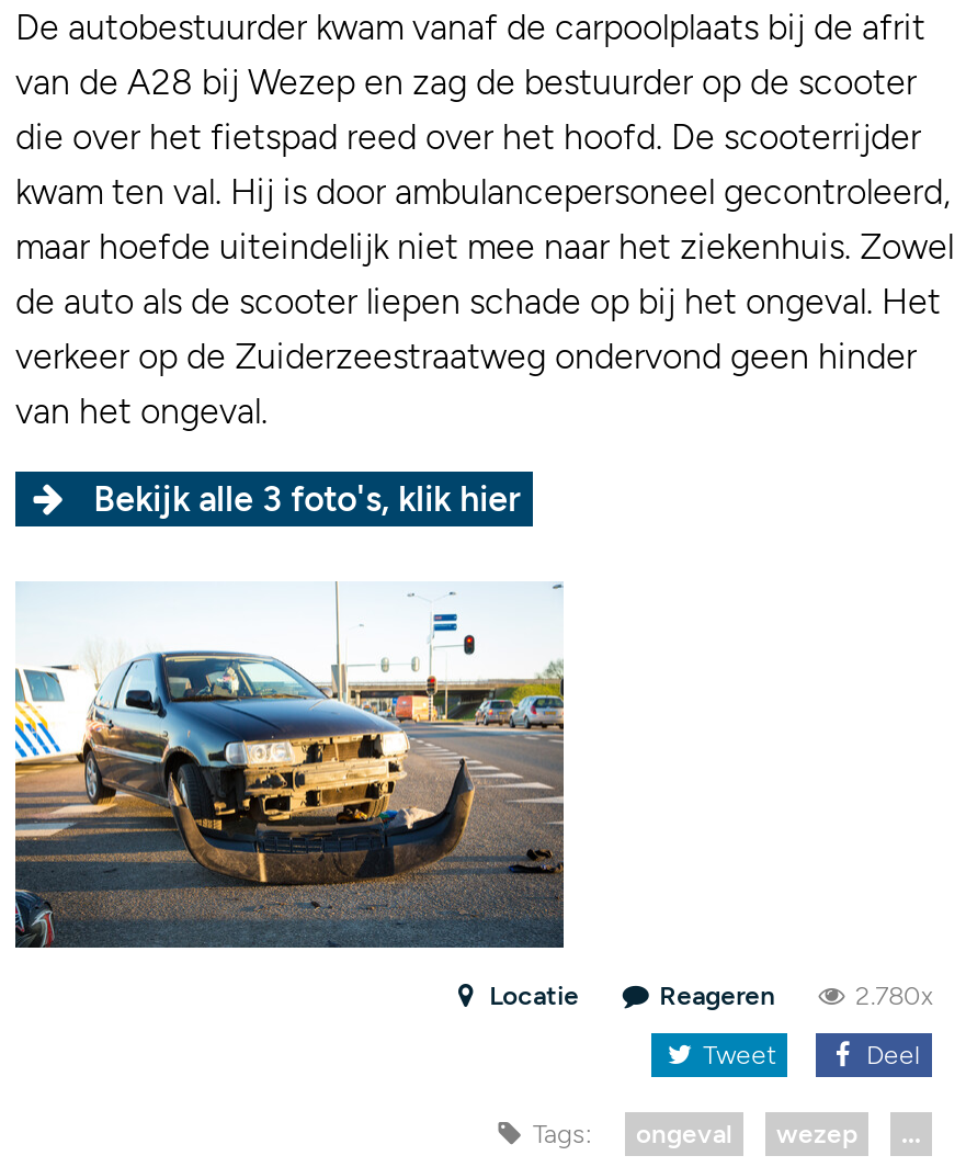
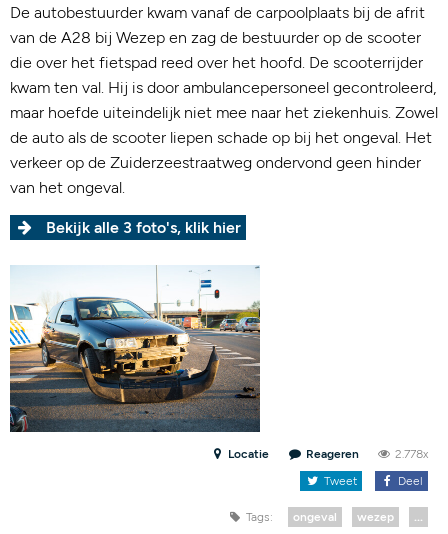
- 2.780x
+ 2.778x
